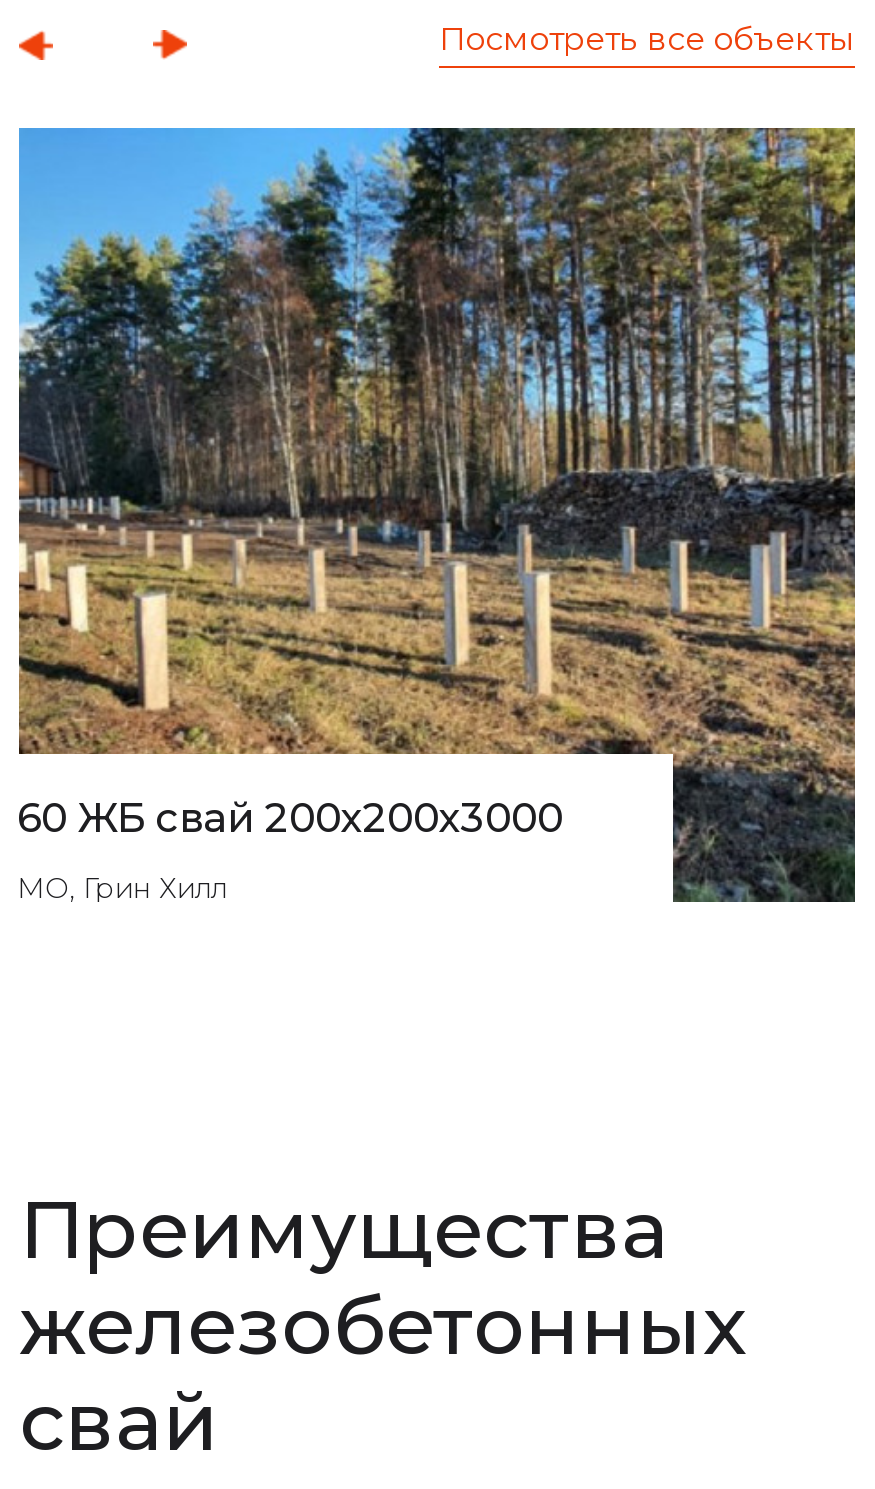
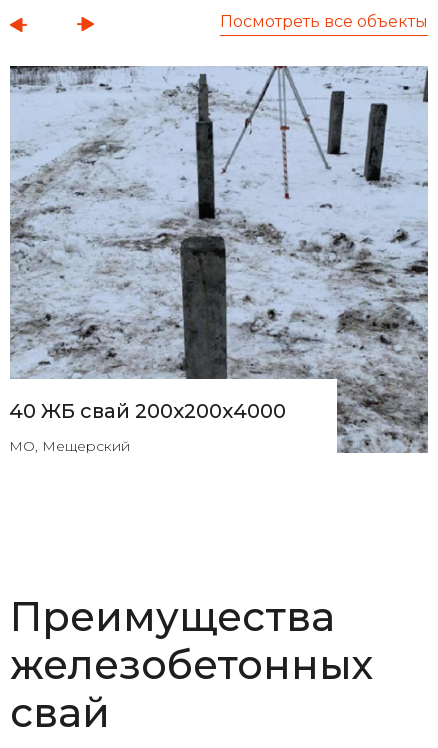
- [image]
- 60 ЖБ свай 200х200х3000
+ [image]
+ 40 ЖБ свай 200х200х4000

- МО, Грин Хилл
+ МО, Мещерский
